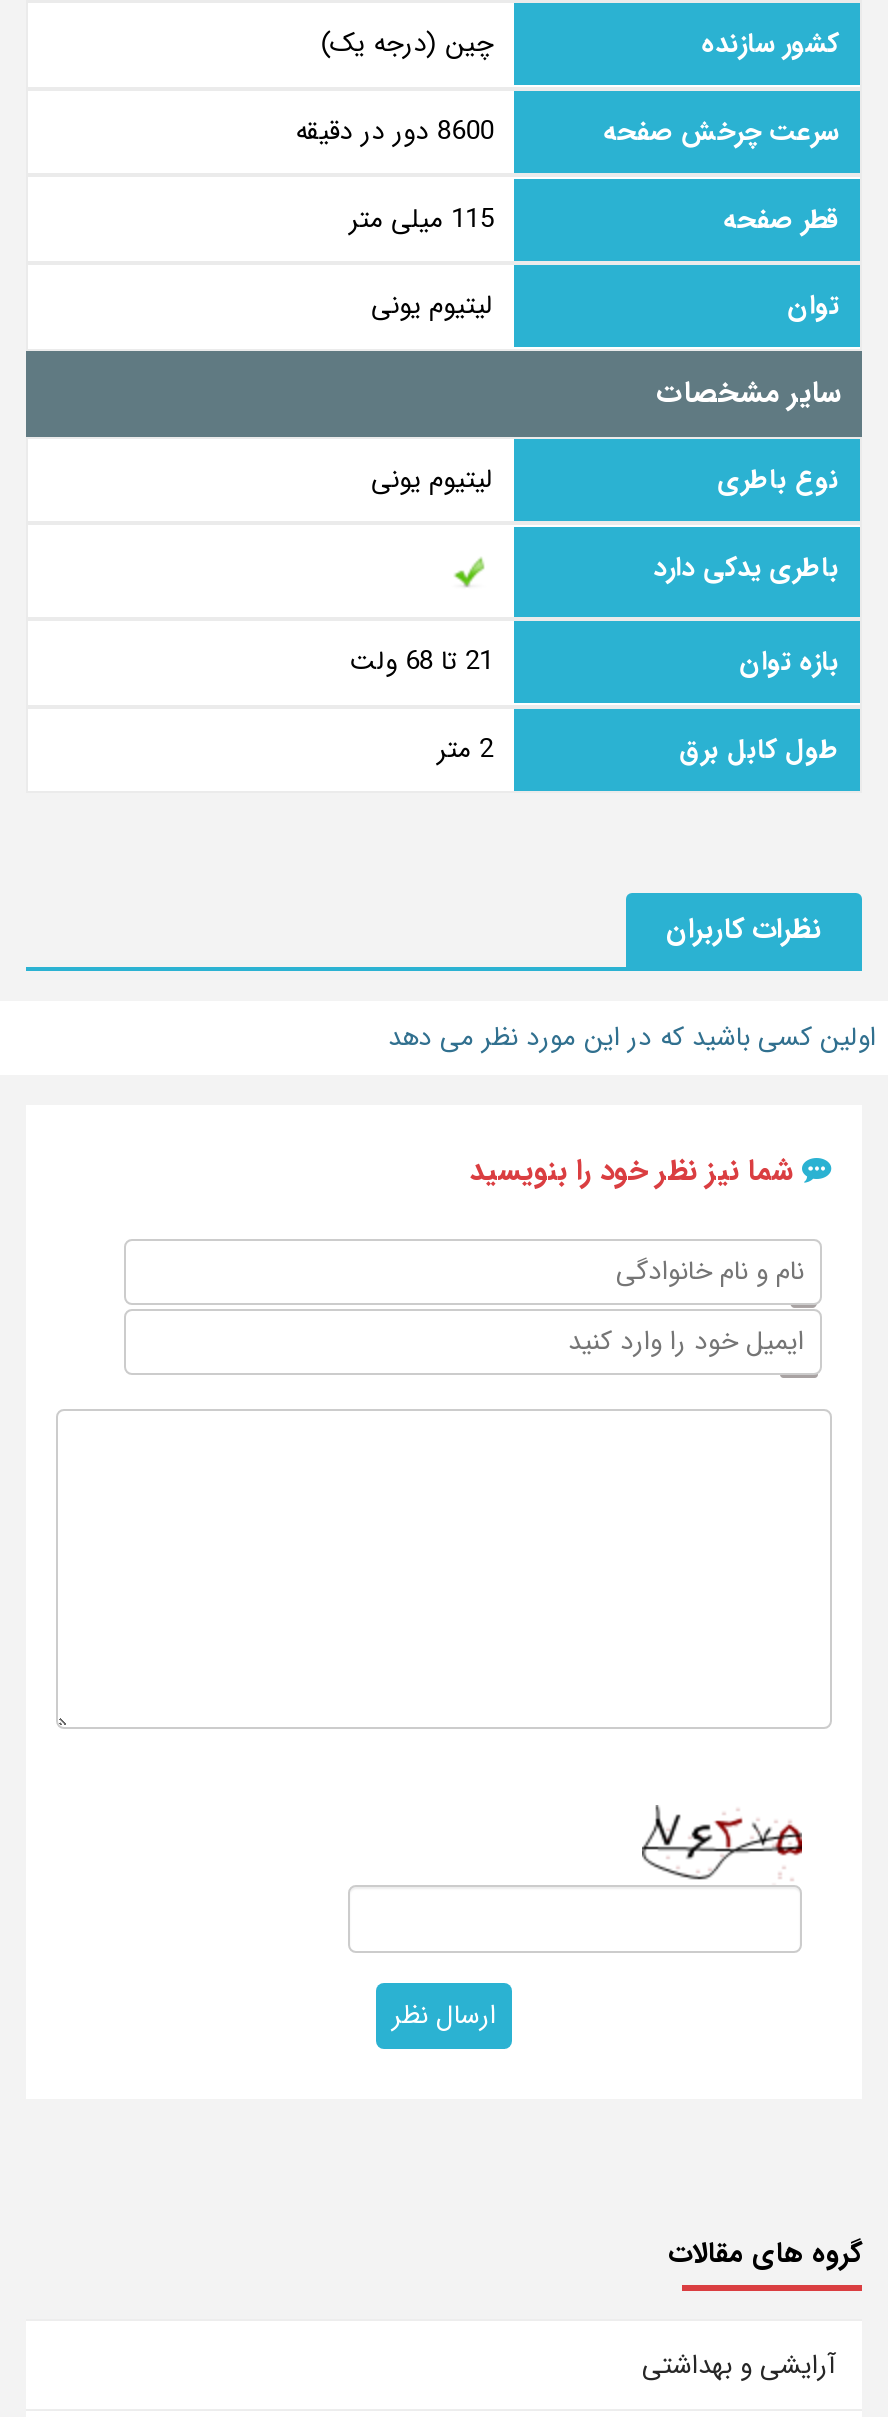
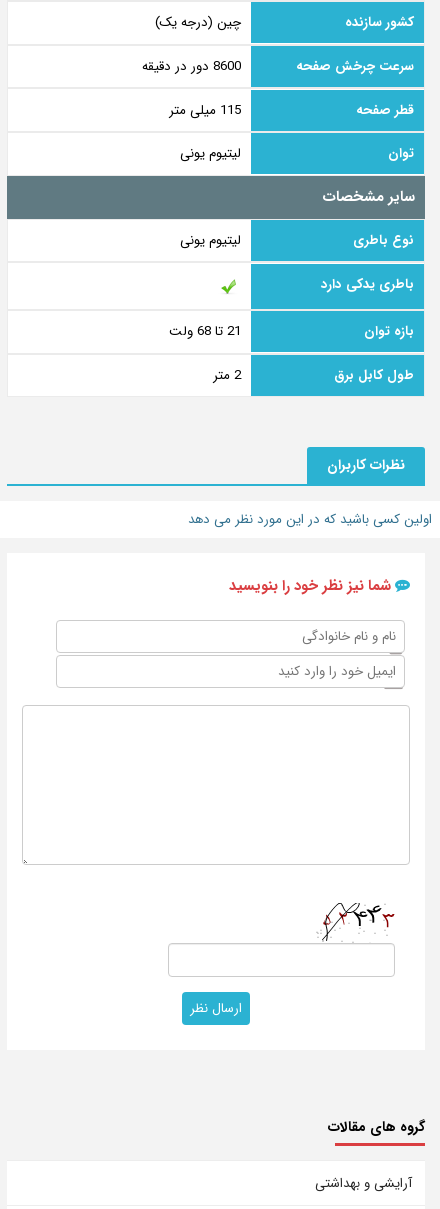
- [image]
+ [image]
